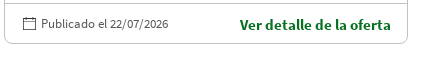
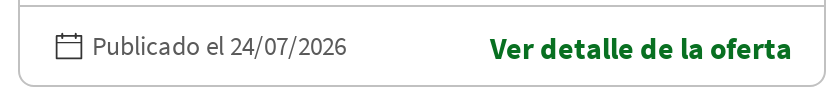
- Publicado el 22/07/2026
+ Publicado el 24/07/2026
